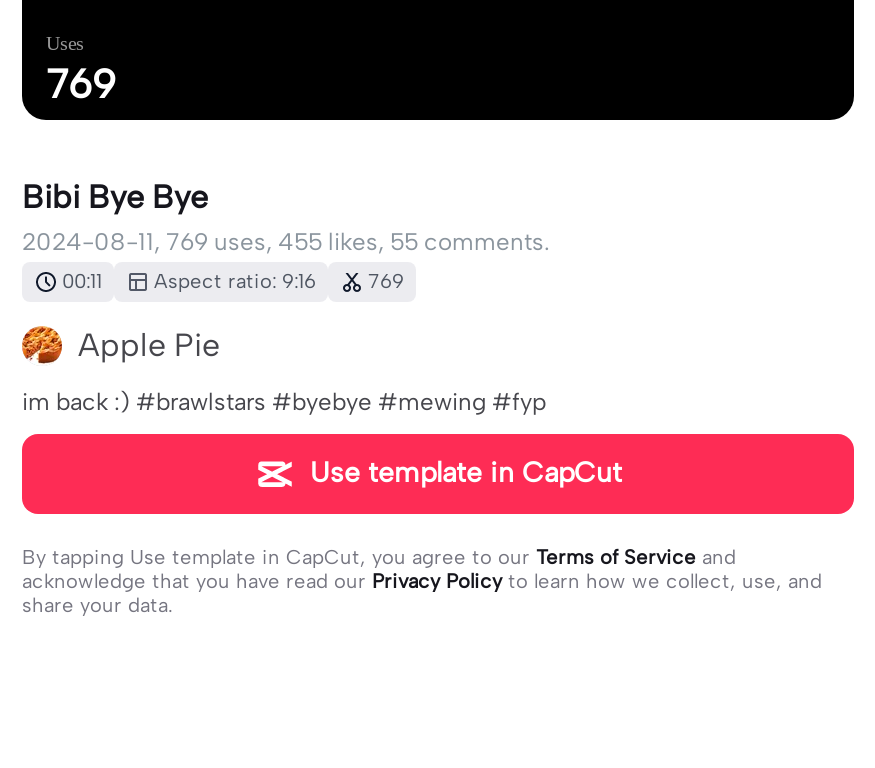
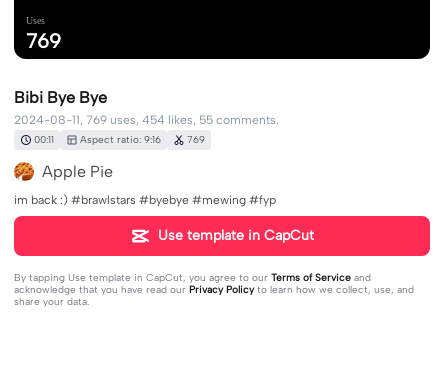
- 2024-08-11, 769 uses, 455 likes, 55 comments.
+ 2024-08-11, 769 uses, 454 likes, 55 comments.
